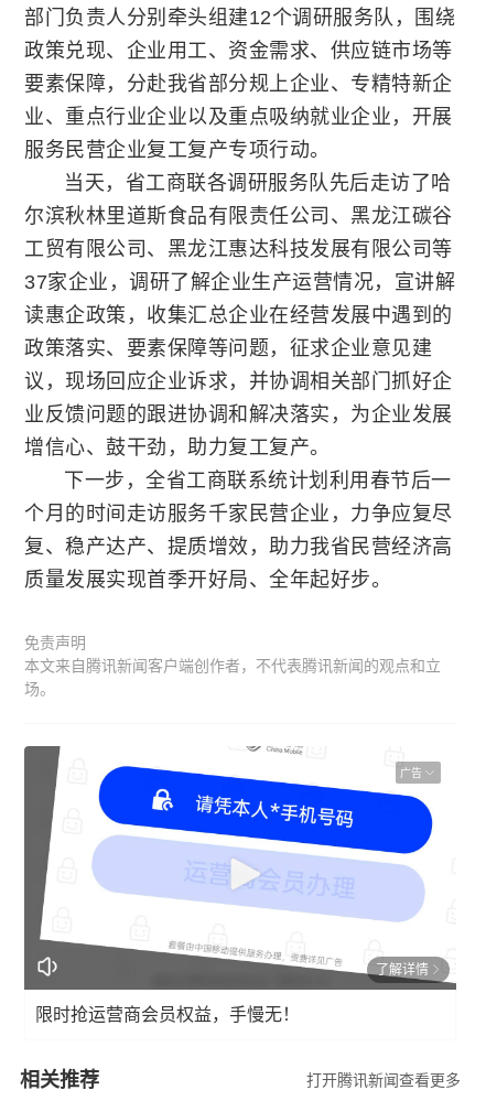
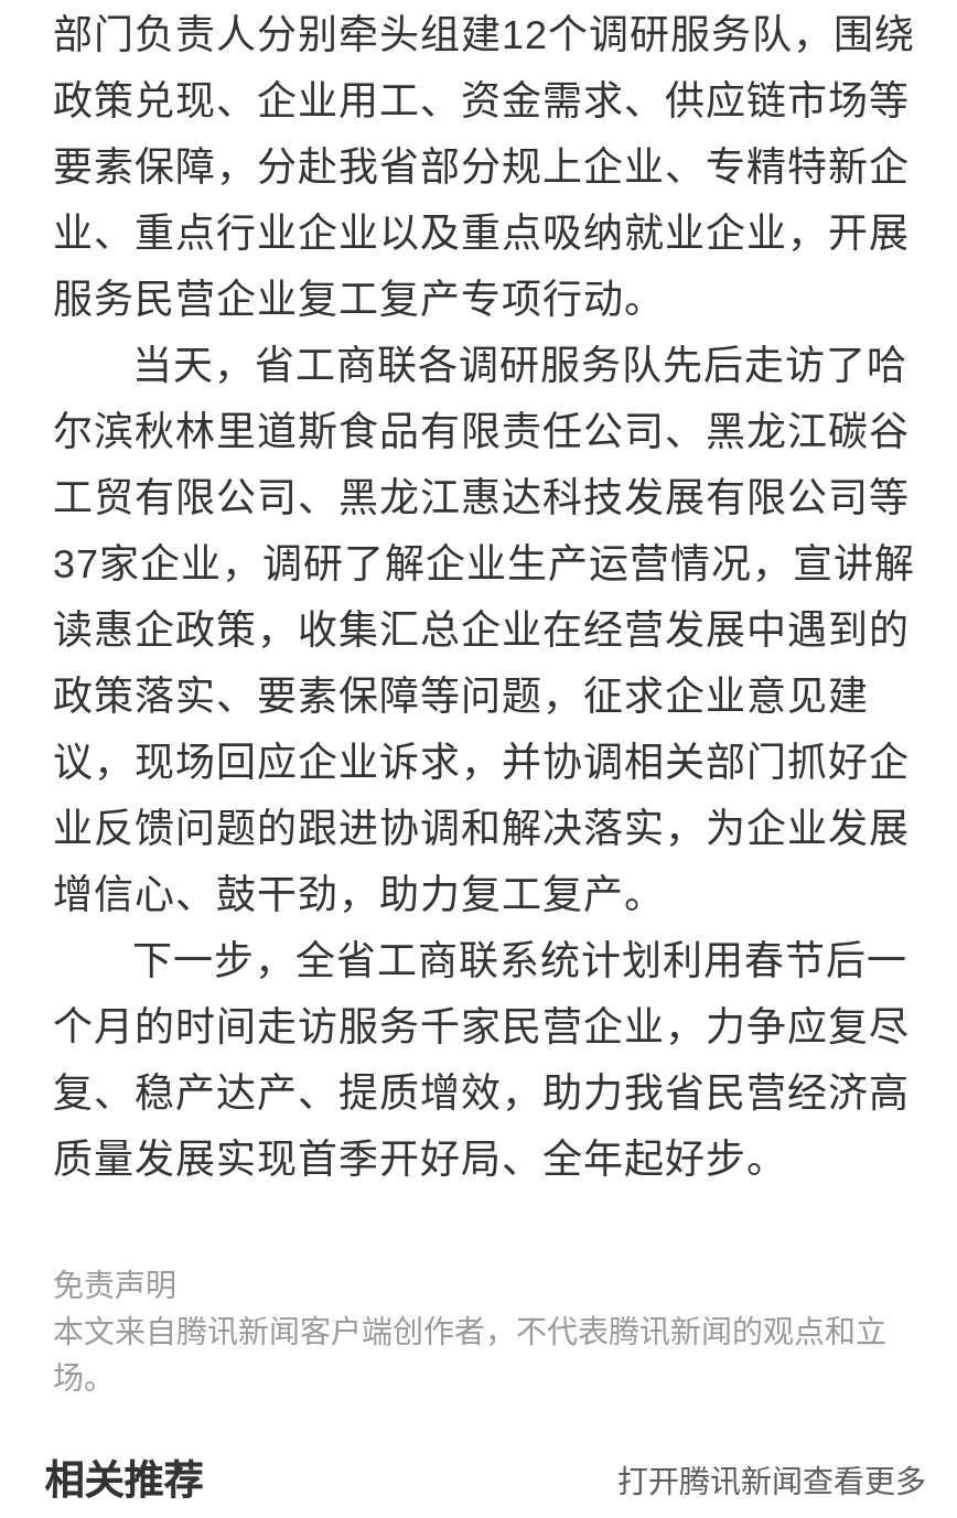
- [image]
- 广告

- 了解详情
- 限时抢运营商会员权益，手慢无！
